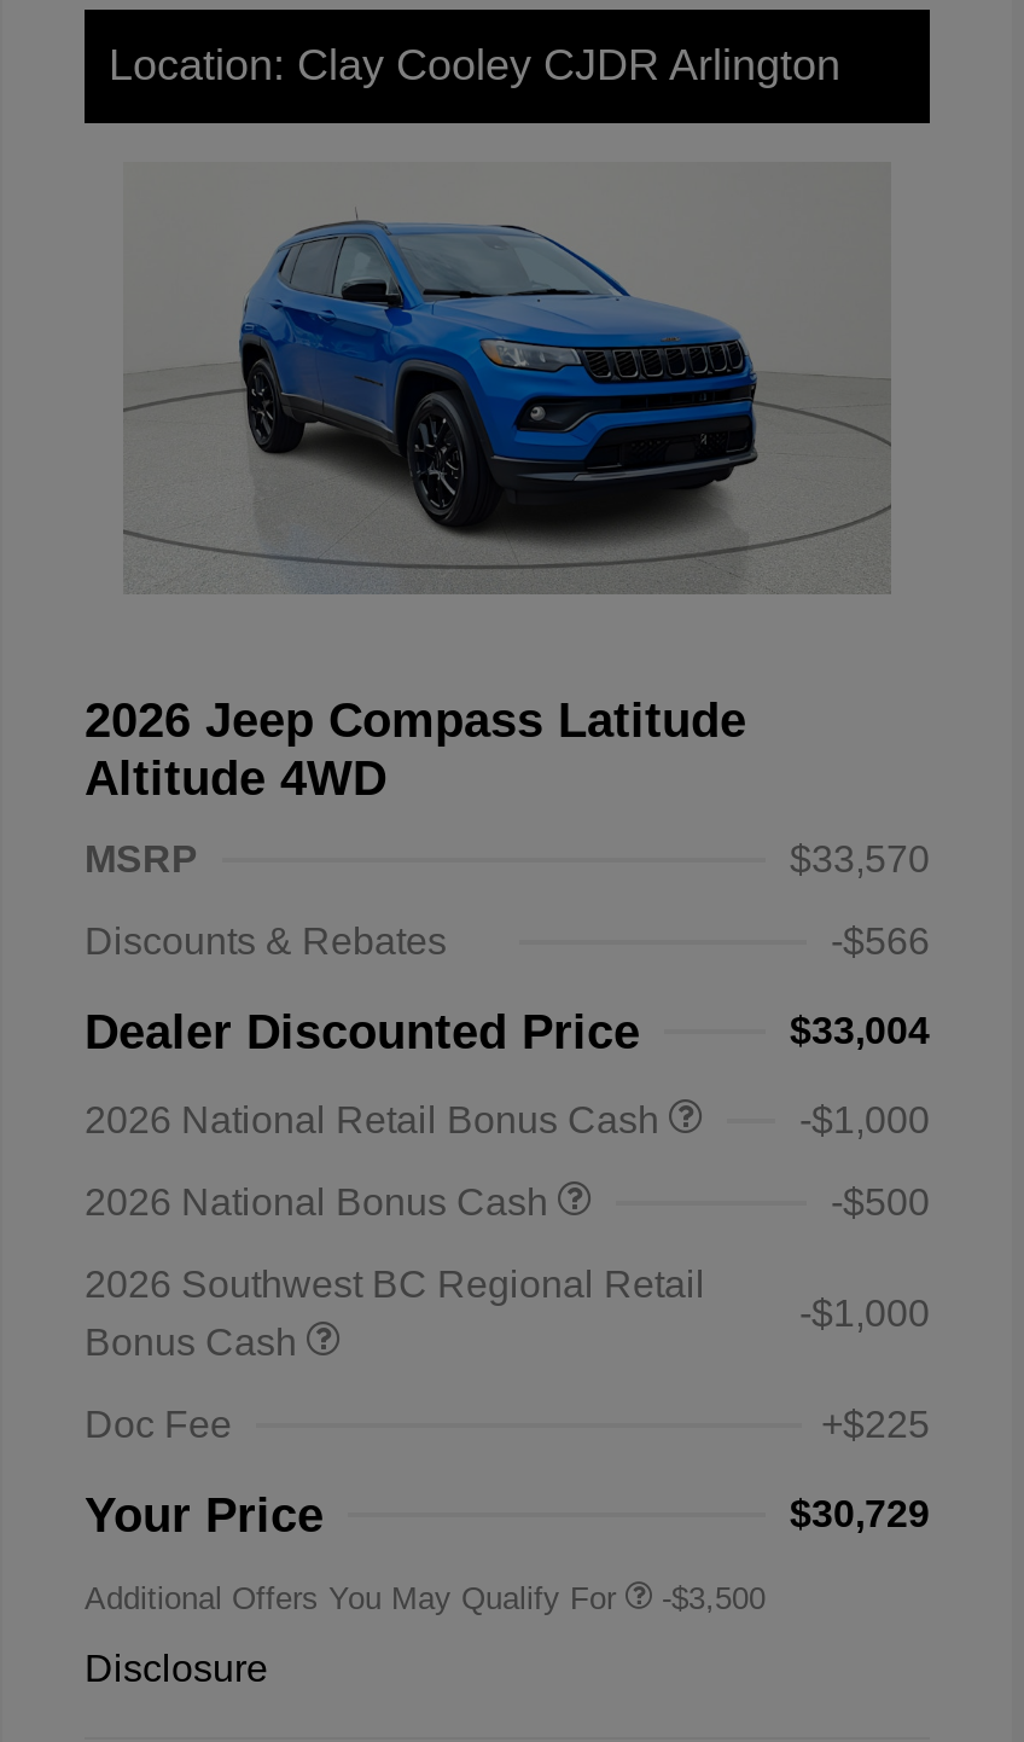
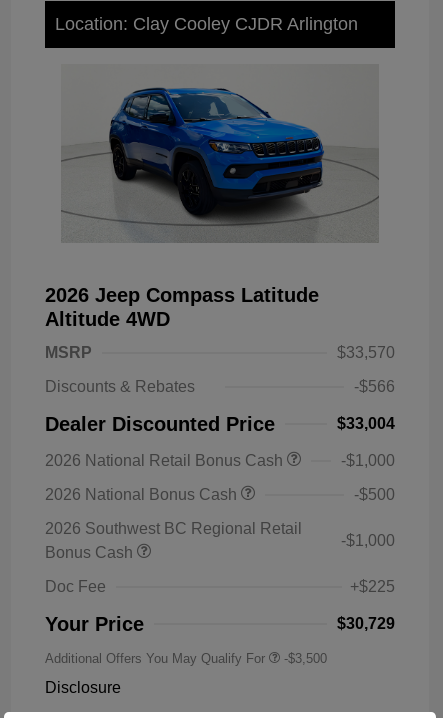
- [image]
+ [image]
